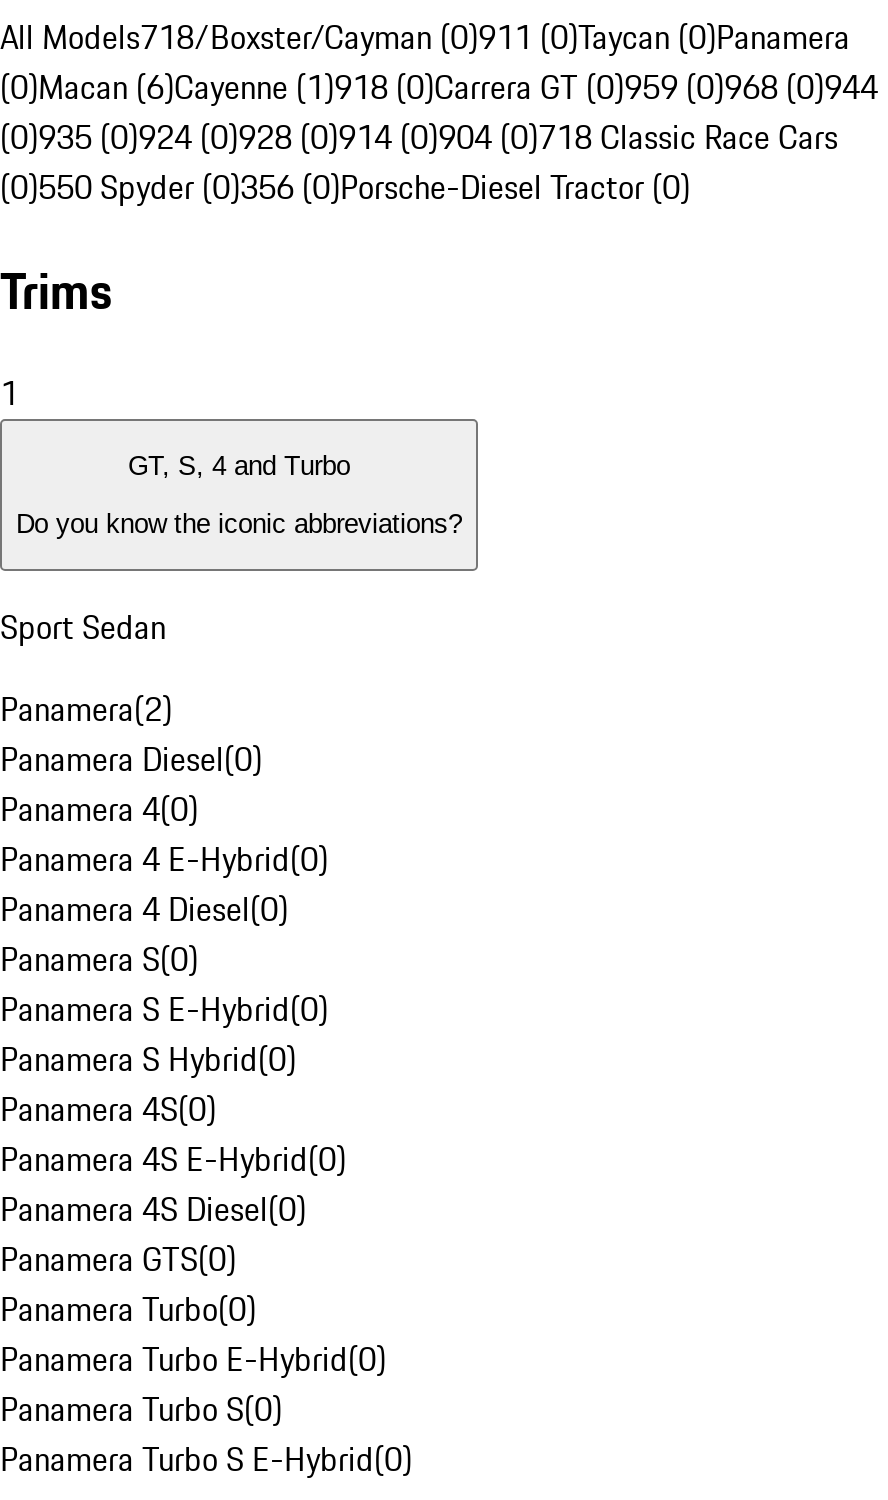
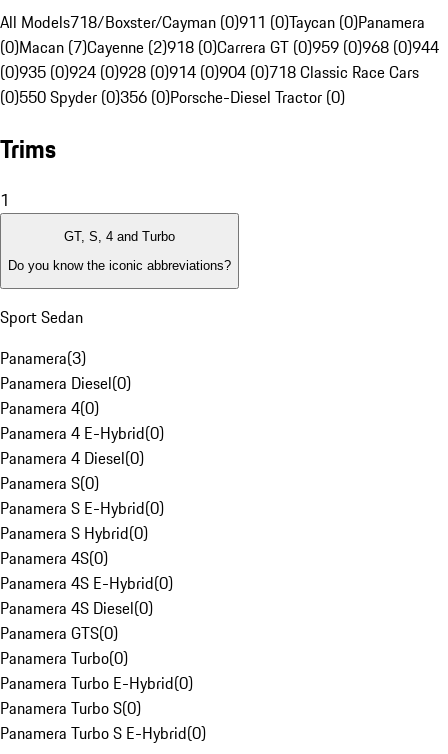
- (0)Macan (6)Cayenne (1)918 (0)Carrera GT (0)959 (0)968 (0)944
+ (0)Macan (7)Cayenne (2)918 (0)Carrera GT (0)959 (0)968 (0)944

- Panamera(2)
+ Panamera(3)
